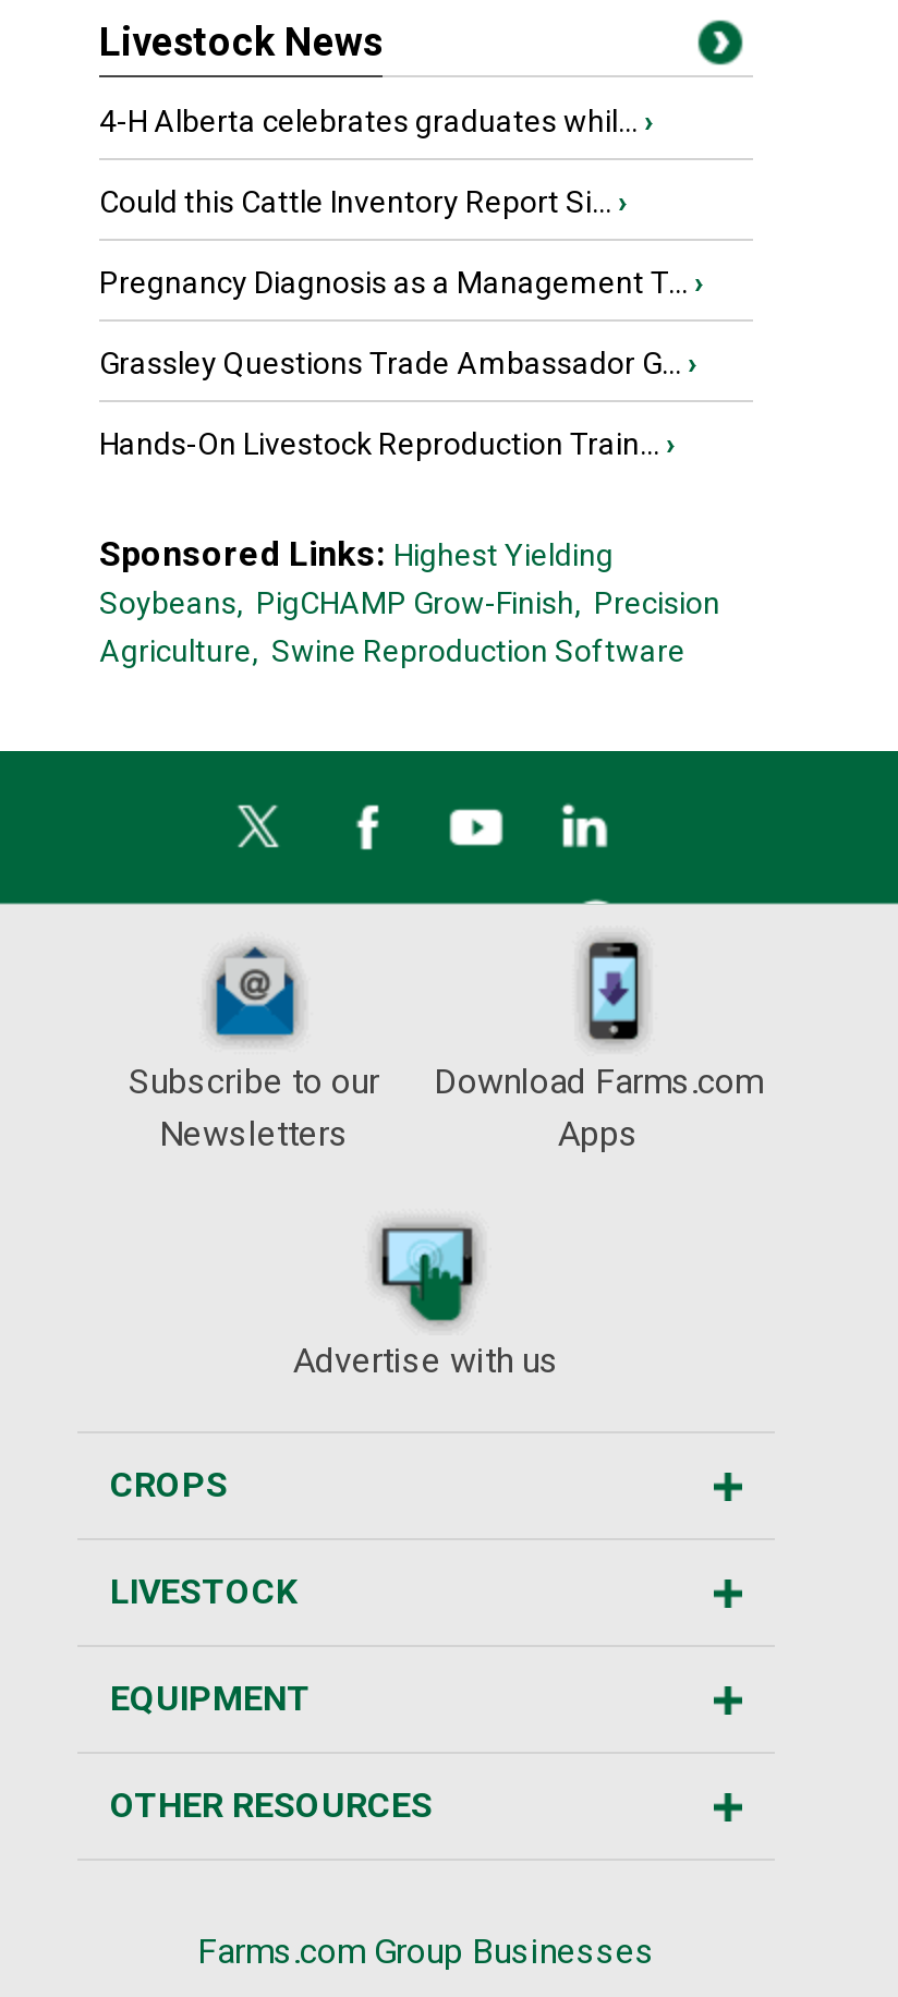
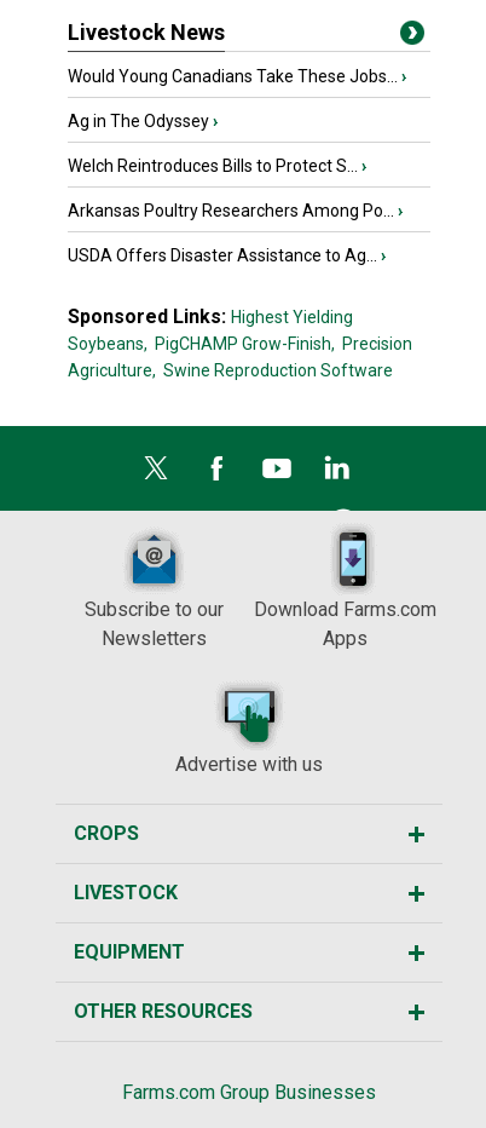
- 4-H Alberta celebrates graduates whil... ›
+ Would Young Canadians Take These Jobs... ›

- Could this Cattle Inventory Report Si... ›
+ Ag in The Odyssey ›

- Pregnancy Diagnosis as a Management T... ›
+ Welch Reintroduces Bills to Protect S... ›

- Grassley Questions Trade Ambassador G... ›
+ Arkansas Poultry Researchers Among Po... ›

- Hands-On Livestock Reproduction Train... ›
+ USDA Offers Disaster Assistance to Ag... ›
